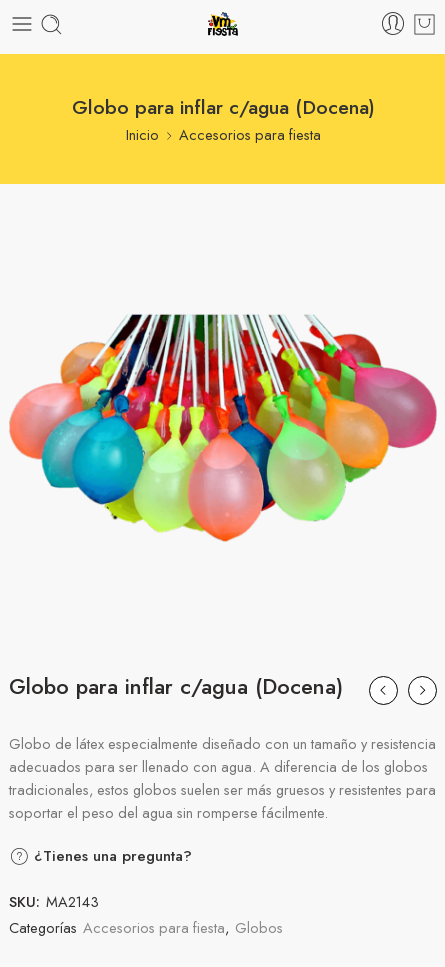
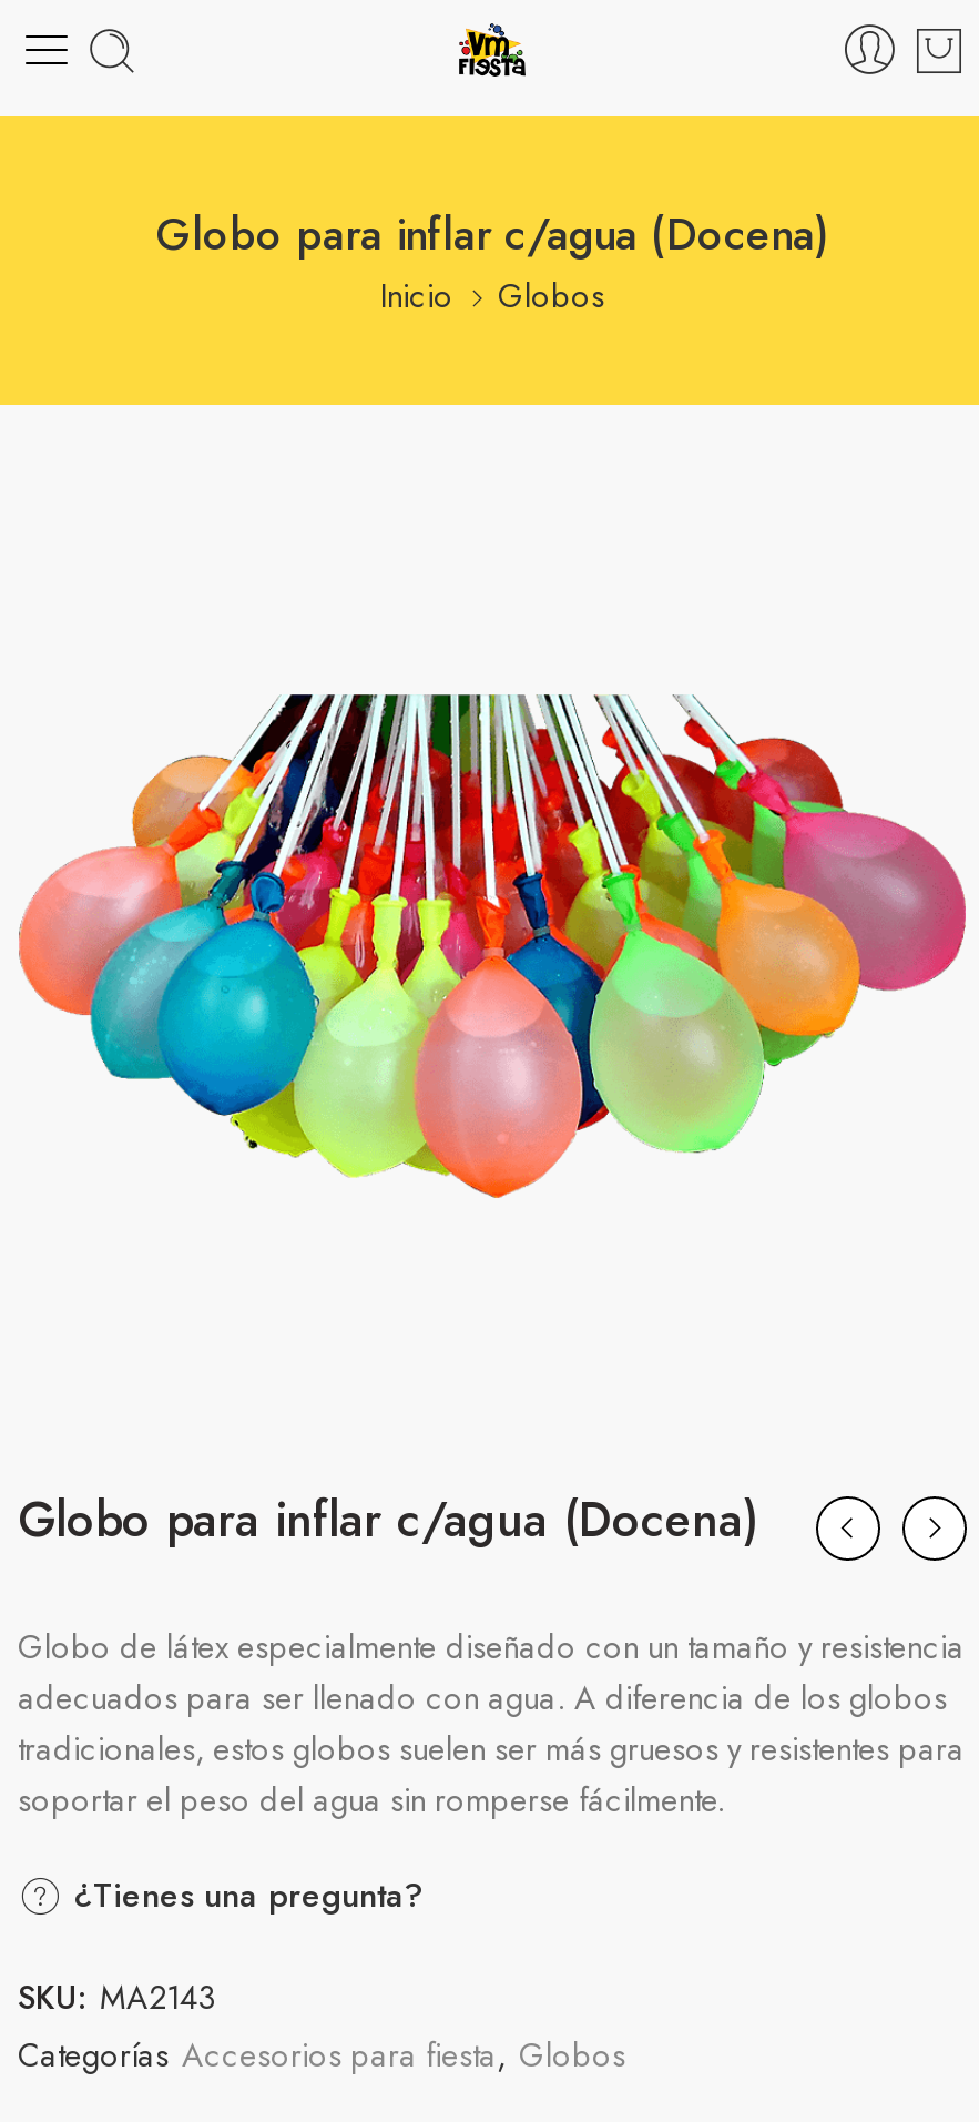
- Accesorios para fiesta
+ Globos
